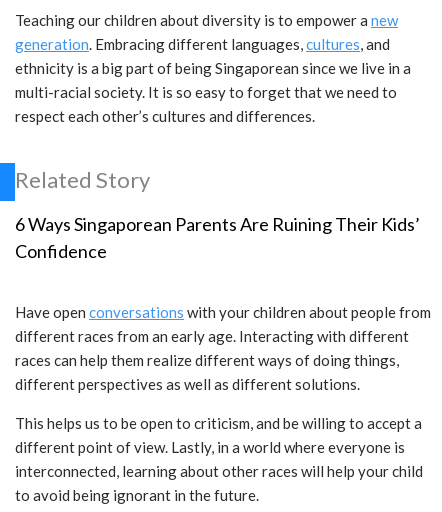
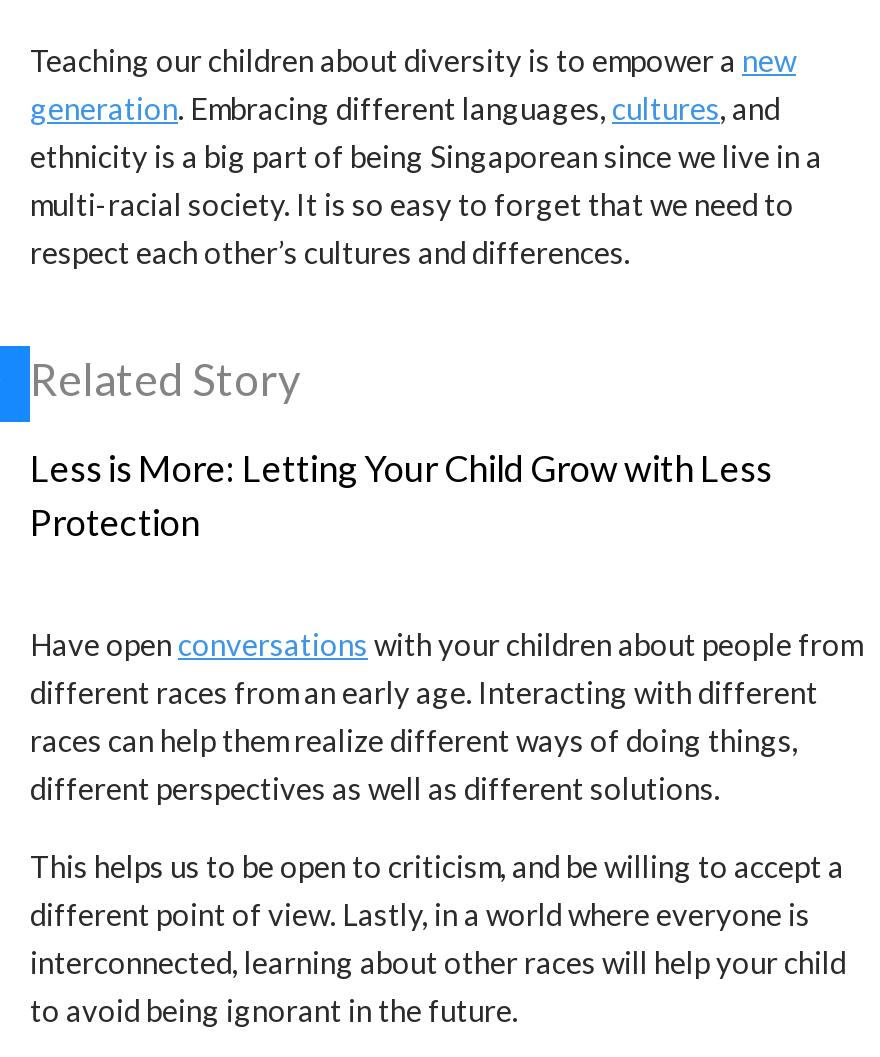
- 6 Ways Singaporean Parents Are Ruining Their Kids’
- Confidence
+ Less is More: Letting Your Child Grow with Less
+ Protection
